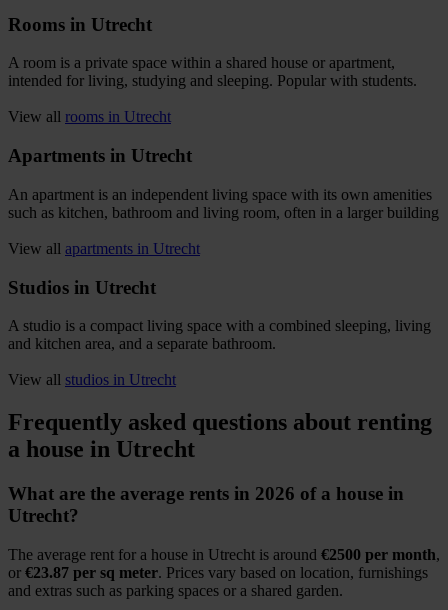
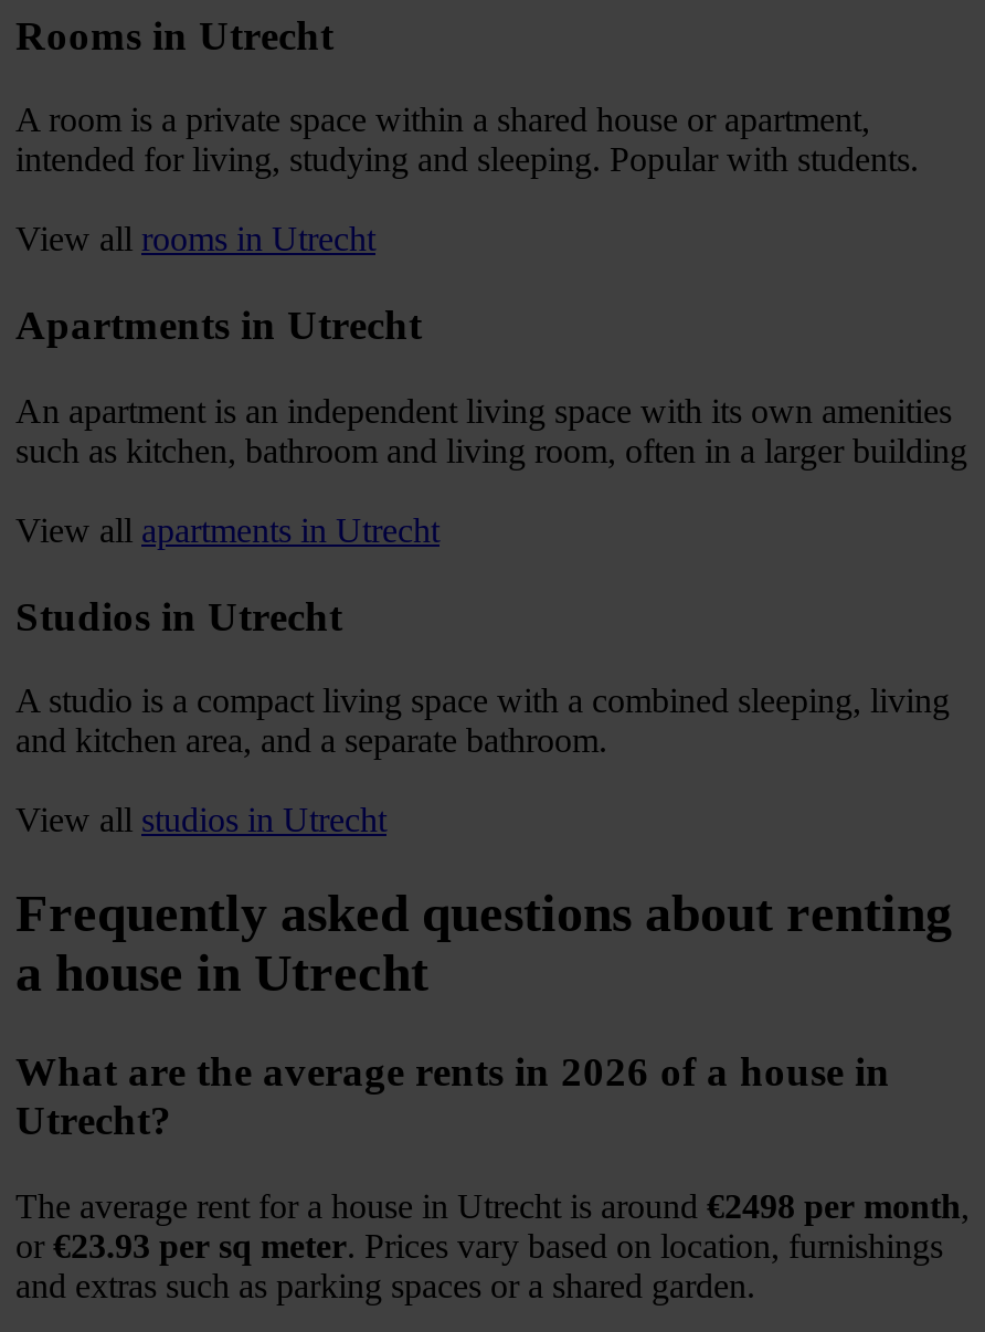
- The average rent for a house in Utrecht is around €2500 per month,
+ The average rent for a house in Utrecht is around €2498 per month,

- or €23.87 per sq meter. Prices vary based on location, furnishings
+ or €23.93 per sq meter. Prices vary based on location, furnishings
